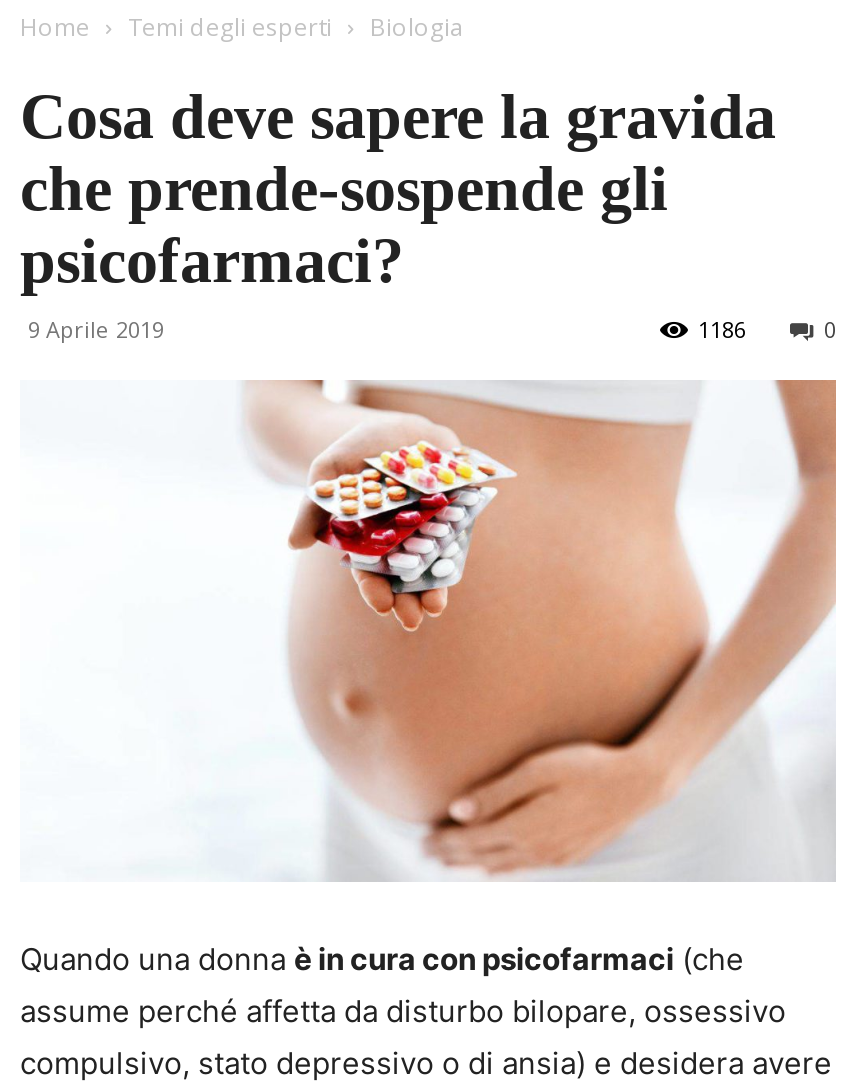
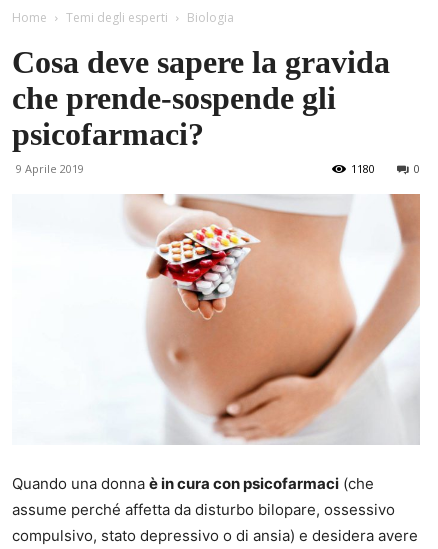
- 1186
+ 1180
